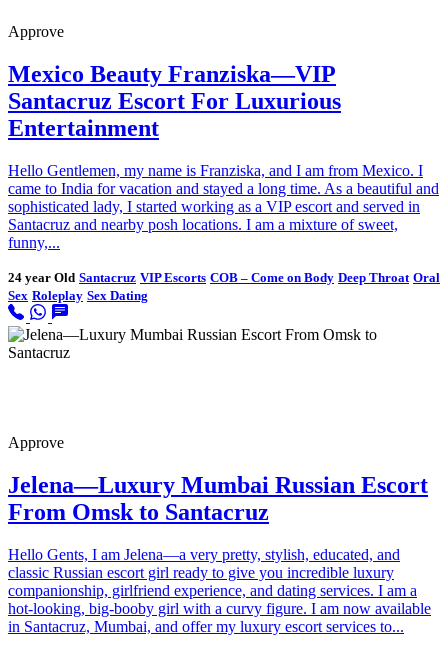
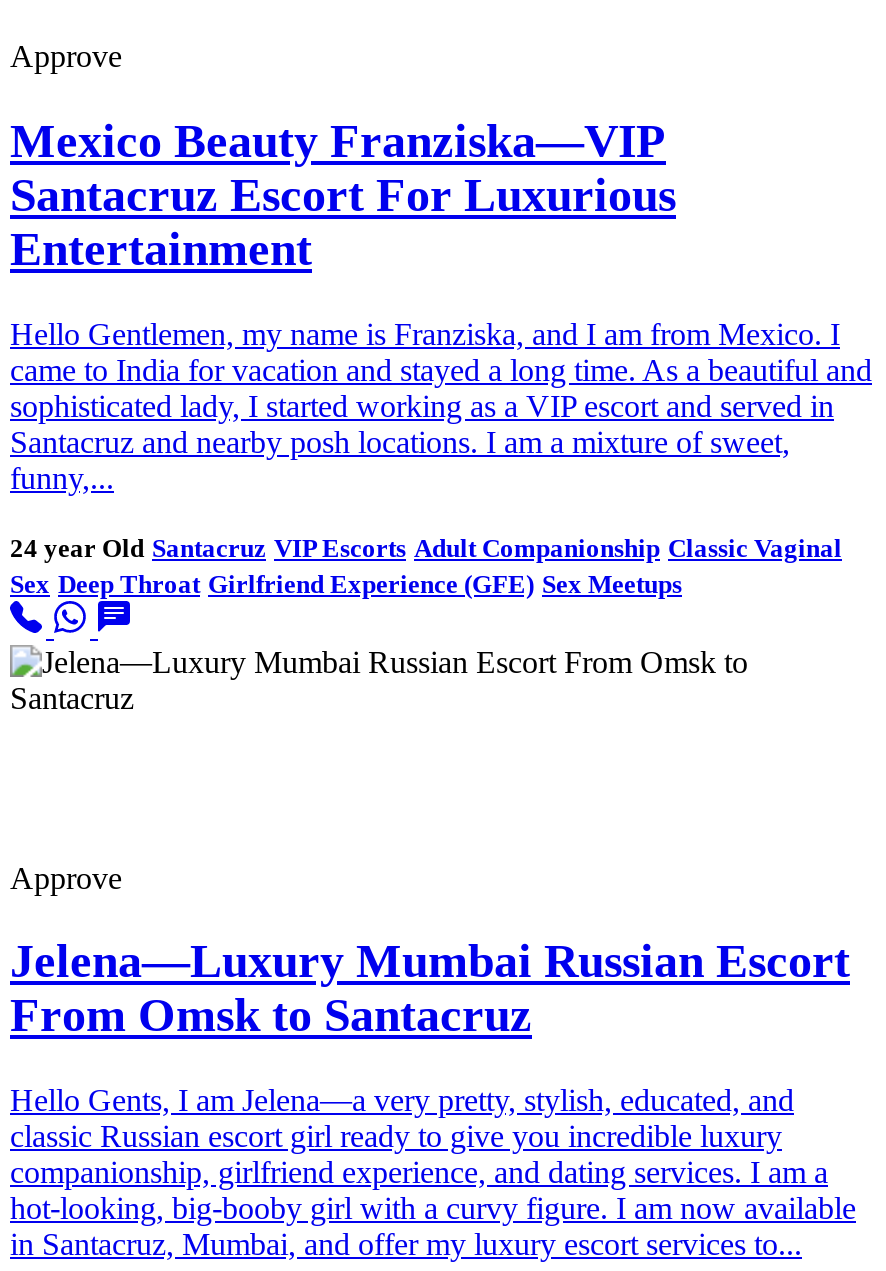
- 24 year Old Santacruz VIP Escorts COB – Come on Body Deep Throat Oral
- Sex Roleplay Sex Dating
+ 24 year Old Santacruz VIP Escorts Adult Companionship Classic Vaginal
+ Sex Deep Throat Girlfriend Experience (GFE) Sex Meetups
